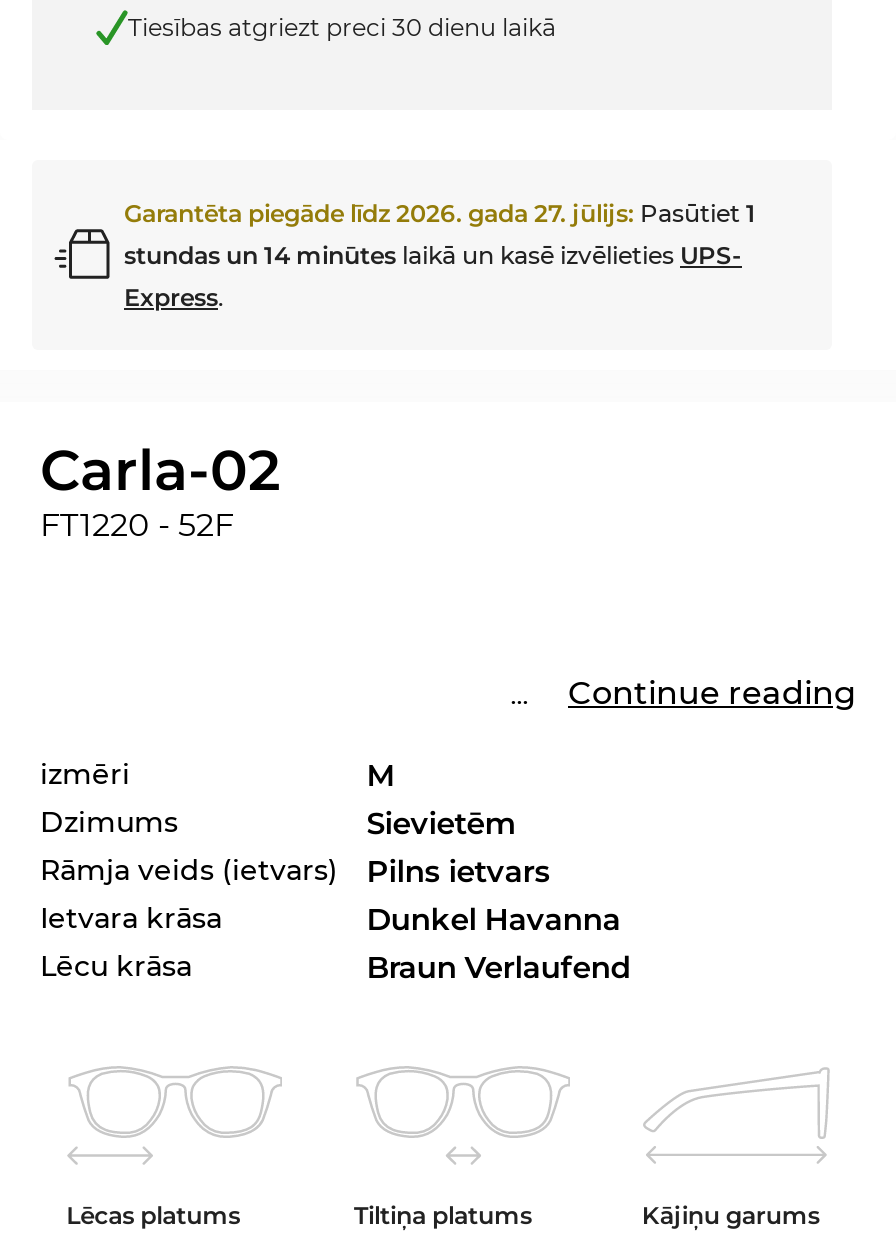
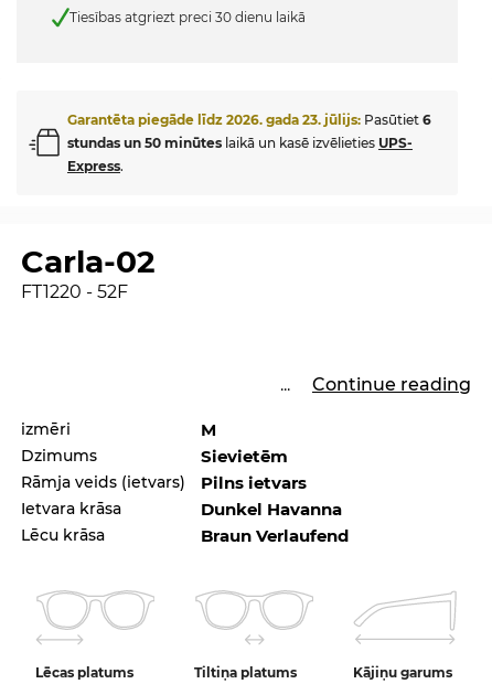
- Garantēta piegāde līdz 2026. gada 27. jūlijs: Pasūtiet 1
+ Garantēta piegāde līdz 2026. gada 23. jūlijs: Pasūtiet 6

- stundas un 14 minūtes laikā un kasē izvēlieties UPS-
+ stundas un 50 minūtes laikā un kasē izvēlieties UPS-
